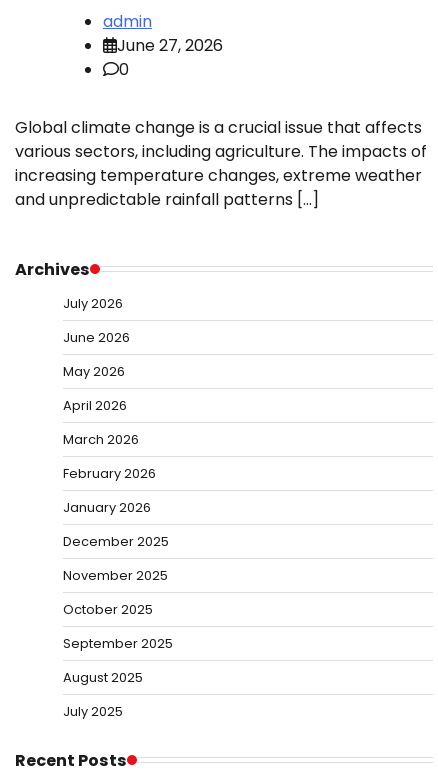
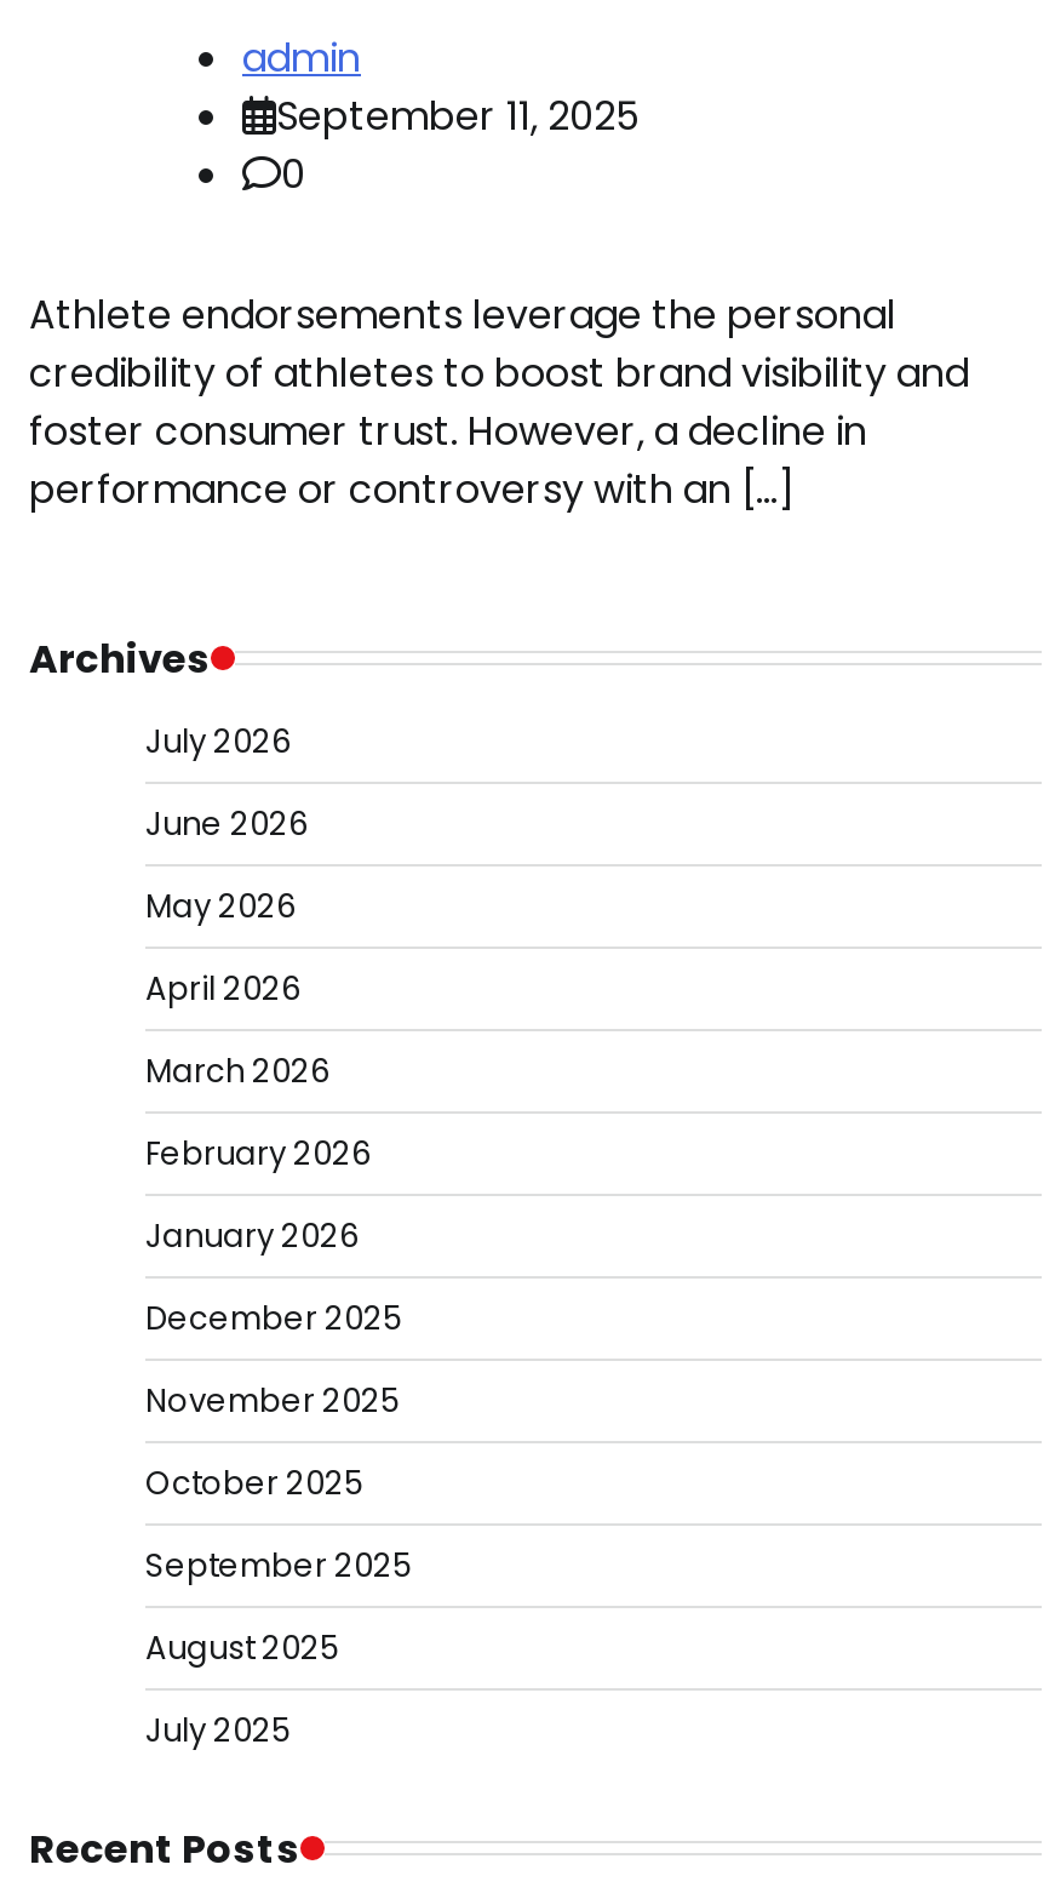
- June 27, 2026
+ September 11, 2025

- Global climate change is a crucial issue that affects
- various sectors, including agriculture. The impacts of
- increasing temperature changes, extreme weather
- and unpredictable rainfall patterns […]
+ Athlete endorsements leverage the personal
+ credibility of athletes to boost brand visibility and
+ foster consumer trust. However, a decline in
+ performance or controversy with an […]
